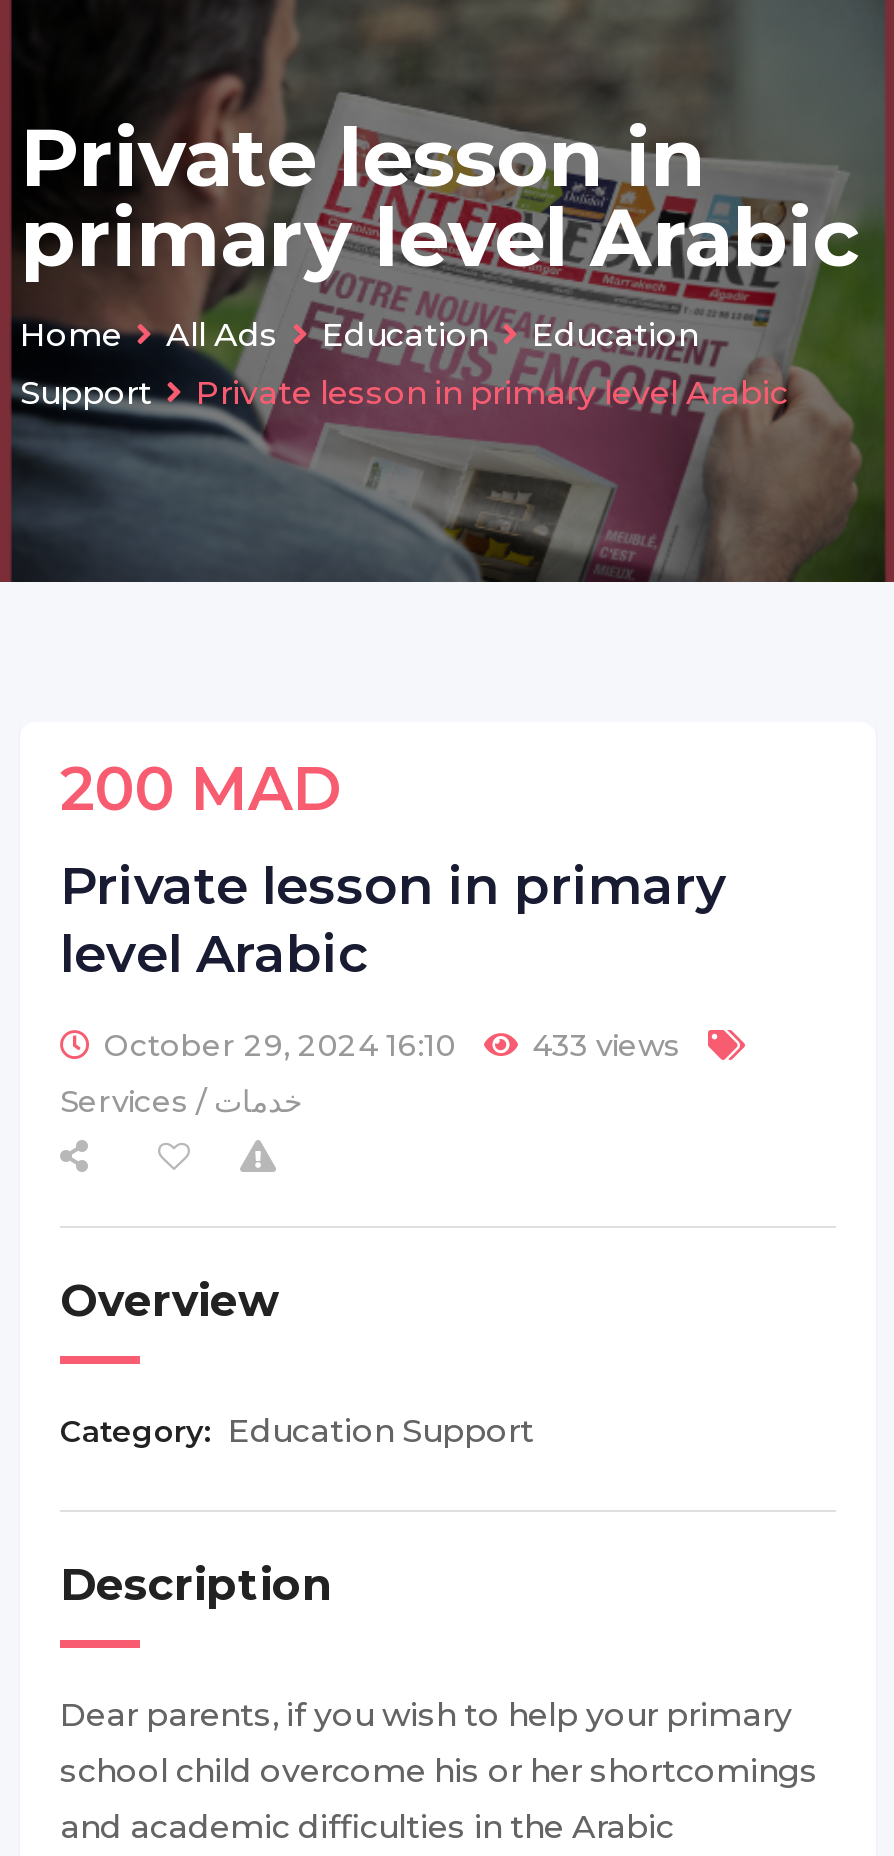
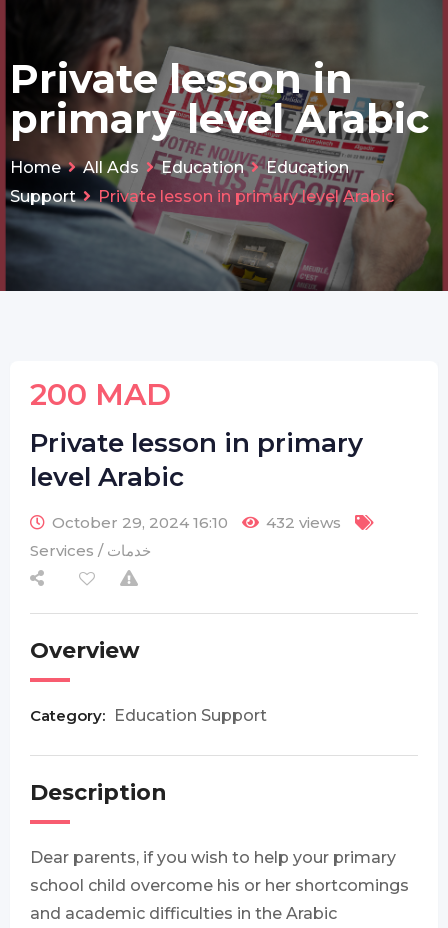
- October 29, 2024 16:10 433 views
+ October 29, 2024 16:10 432 views
